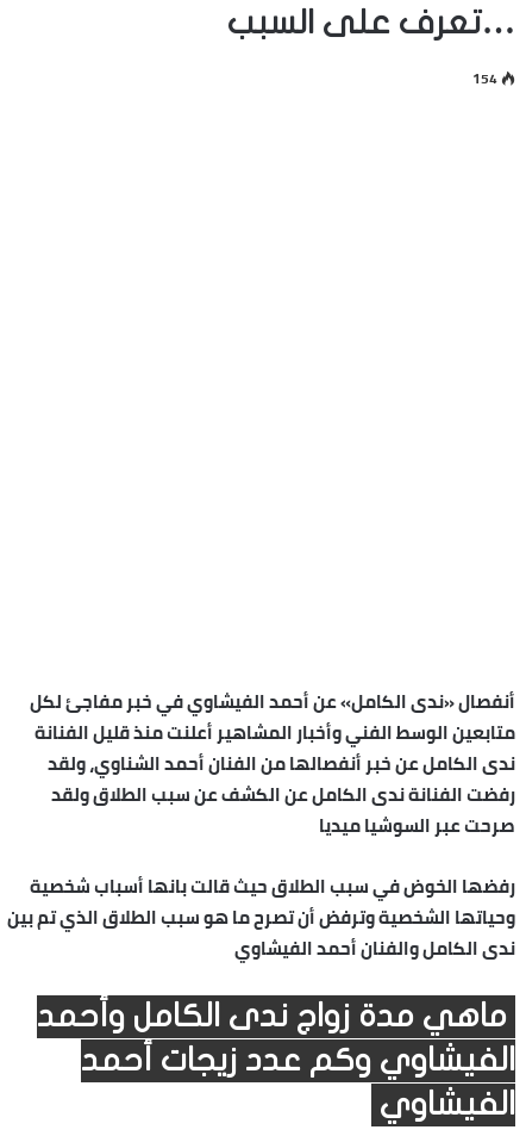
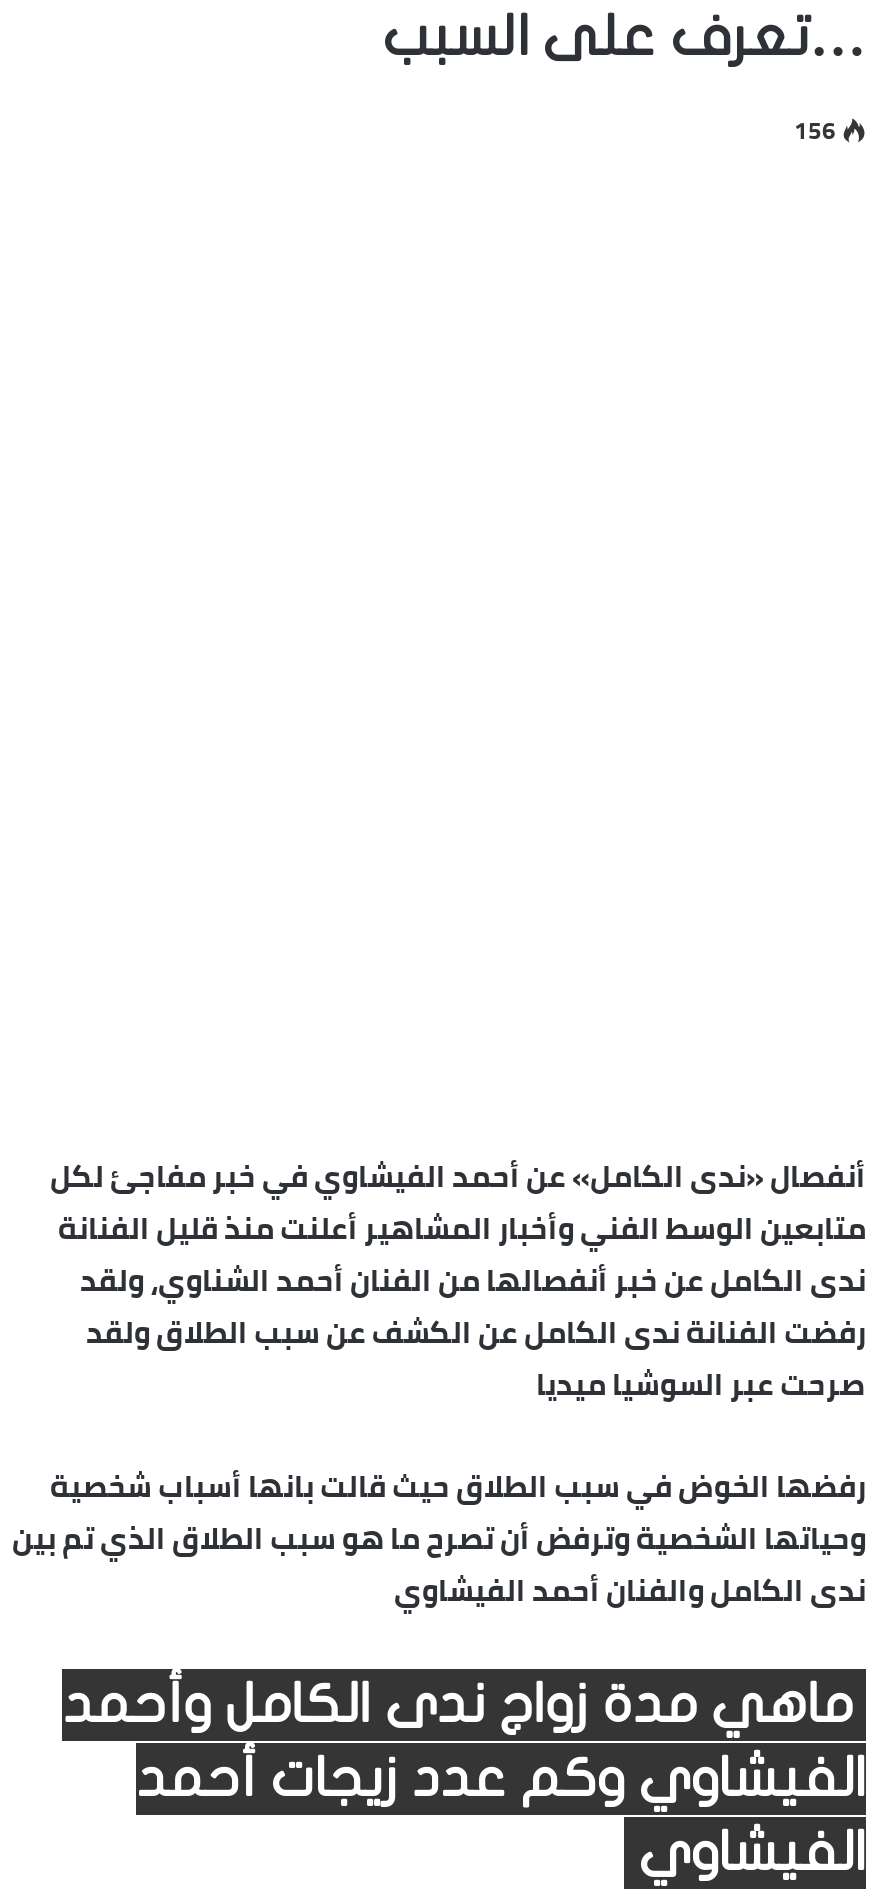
- 154
+ 156
